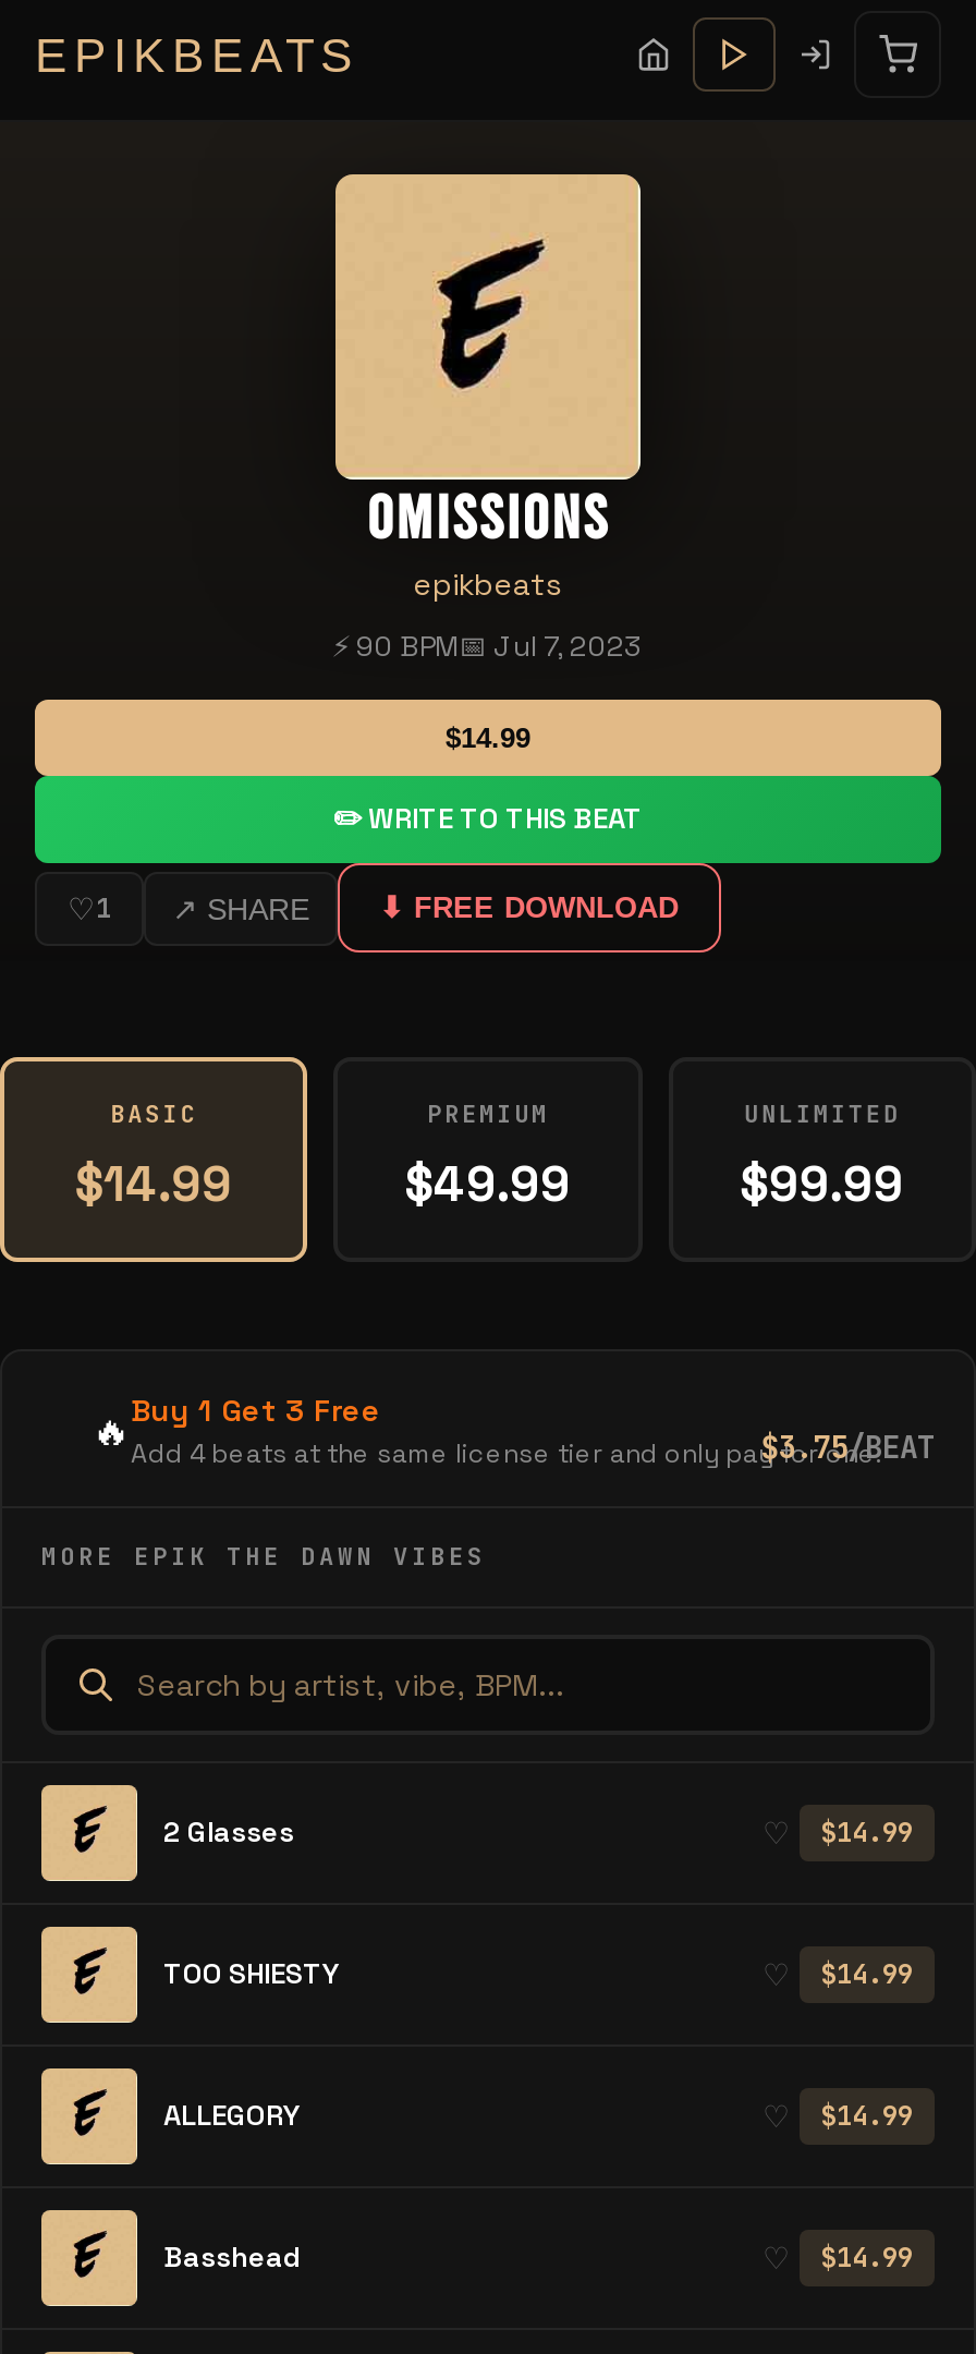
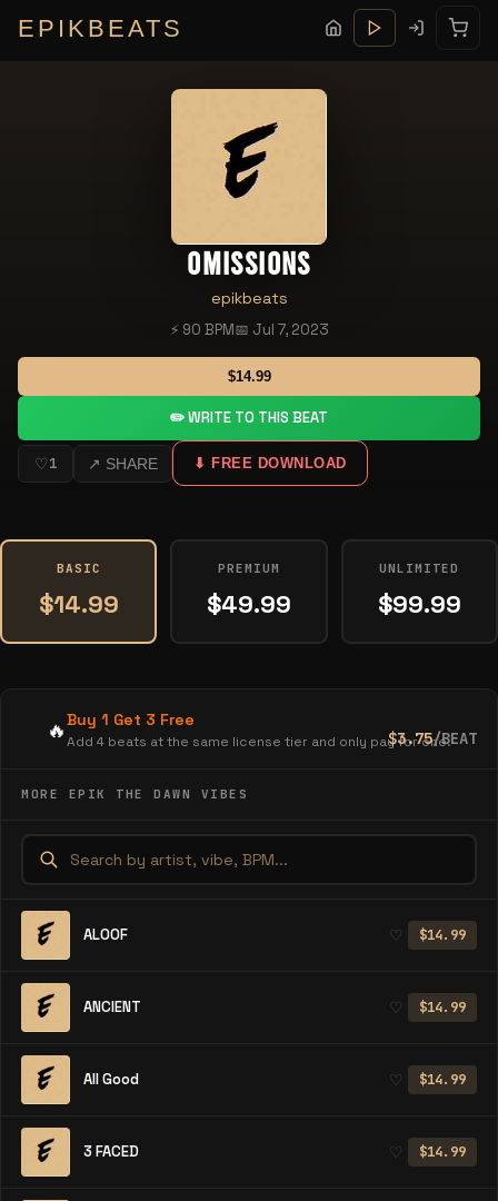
- 2 Glasses
+ ALOOF

- TOO SHIESTY
+ ANCIENT

- ALLEGORY
+ All Good

- Basshead
+ 3 FACED
